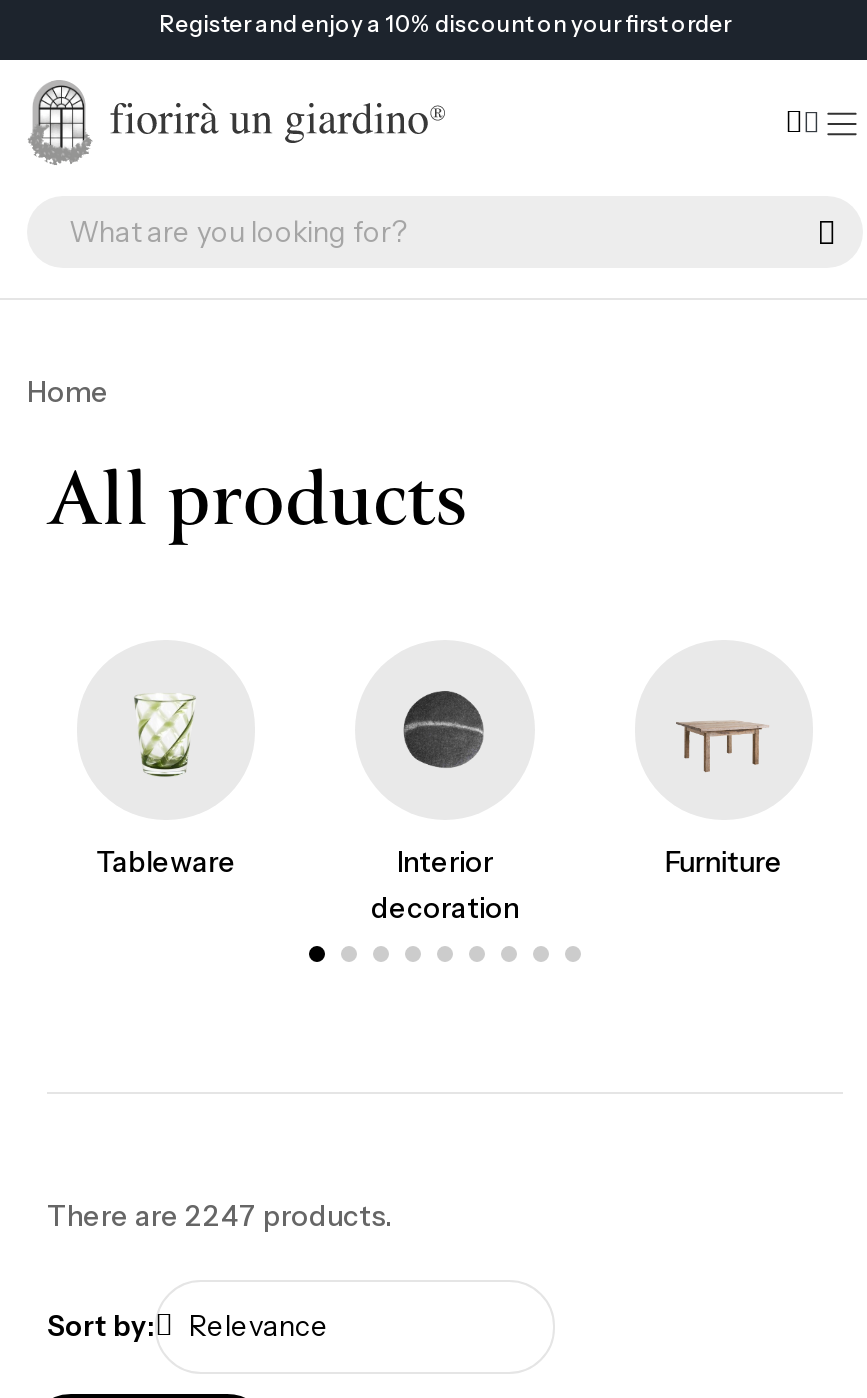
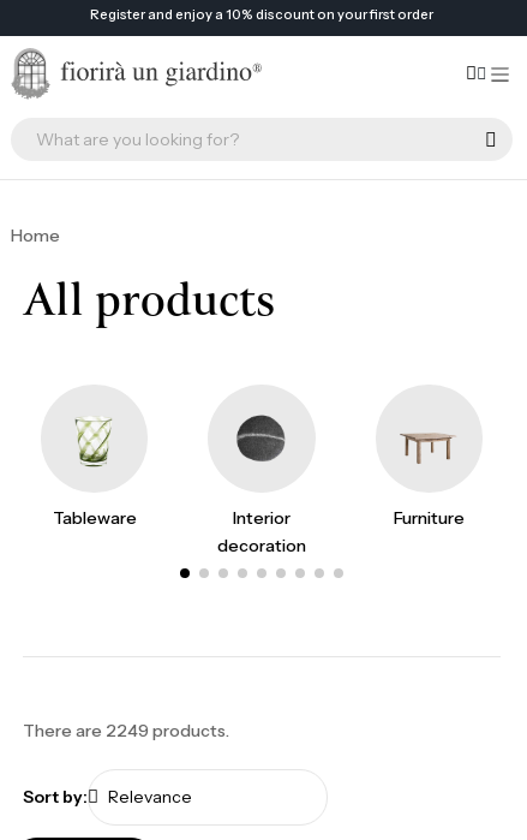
- There are 2247 products.
+ There are 2249 products.
